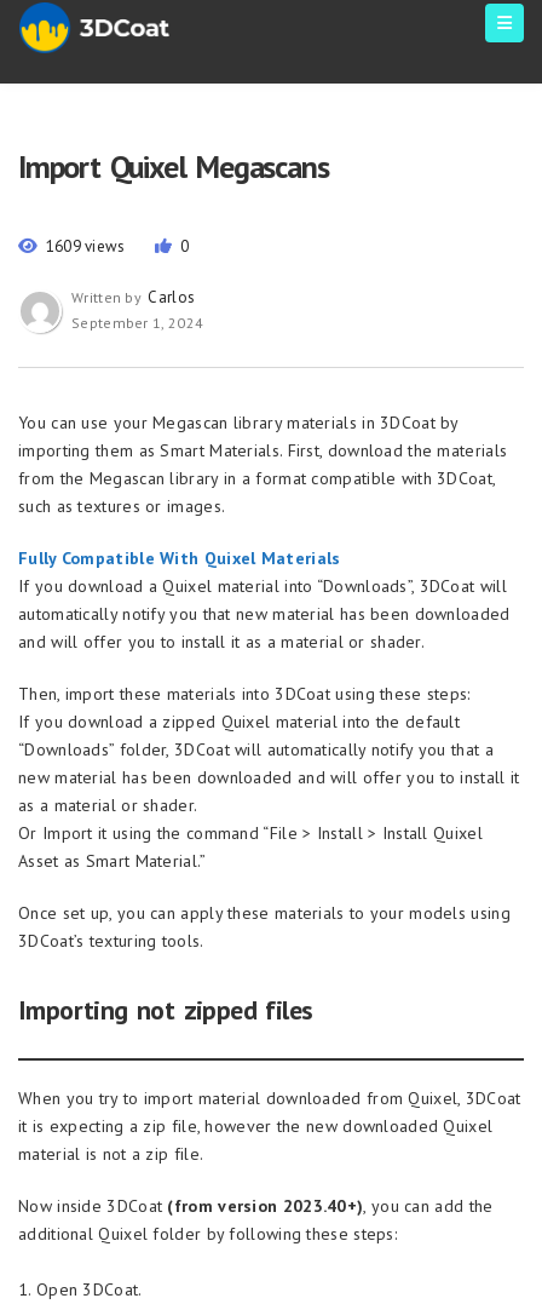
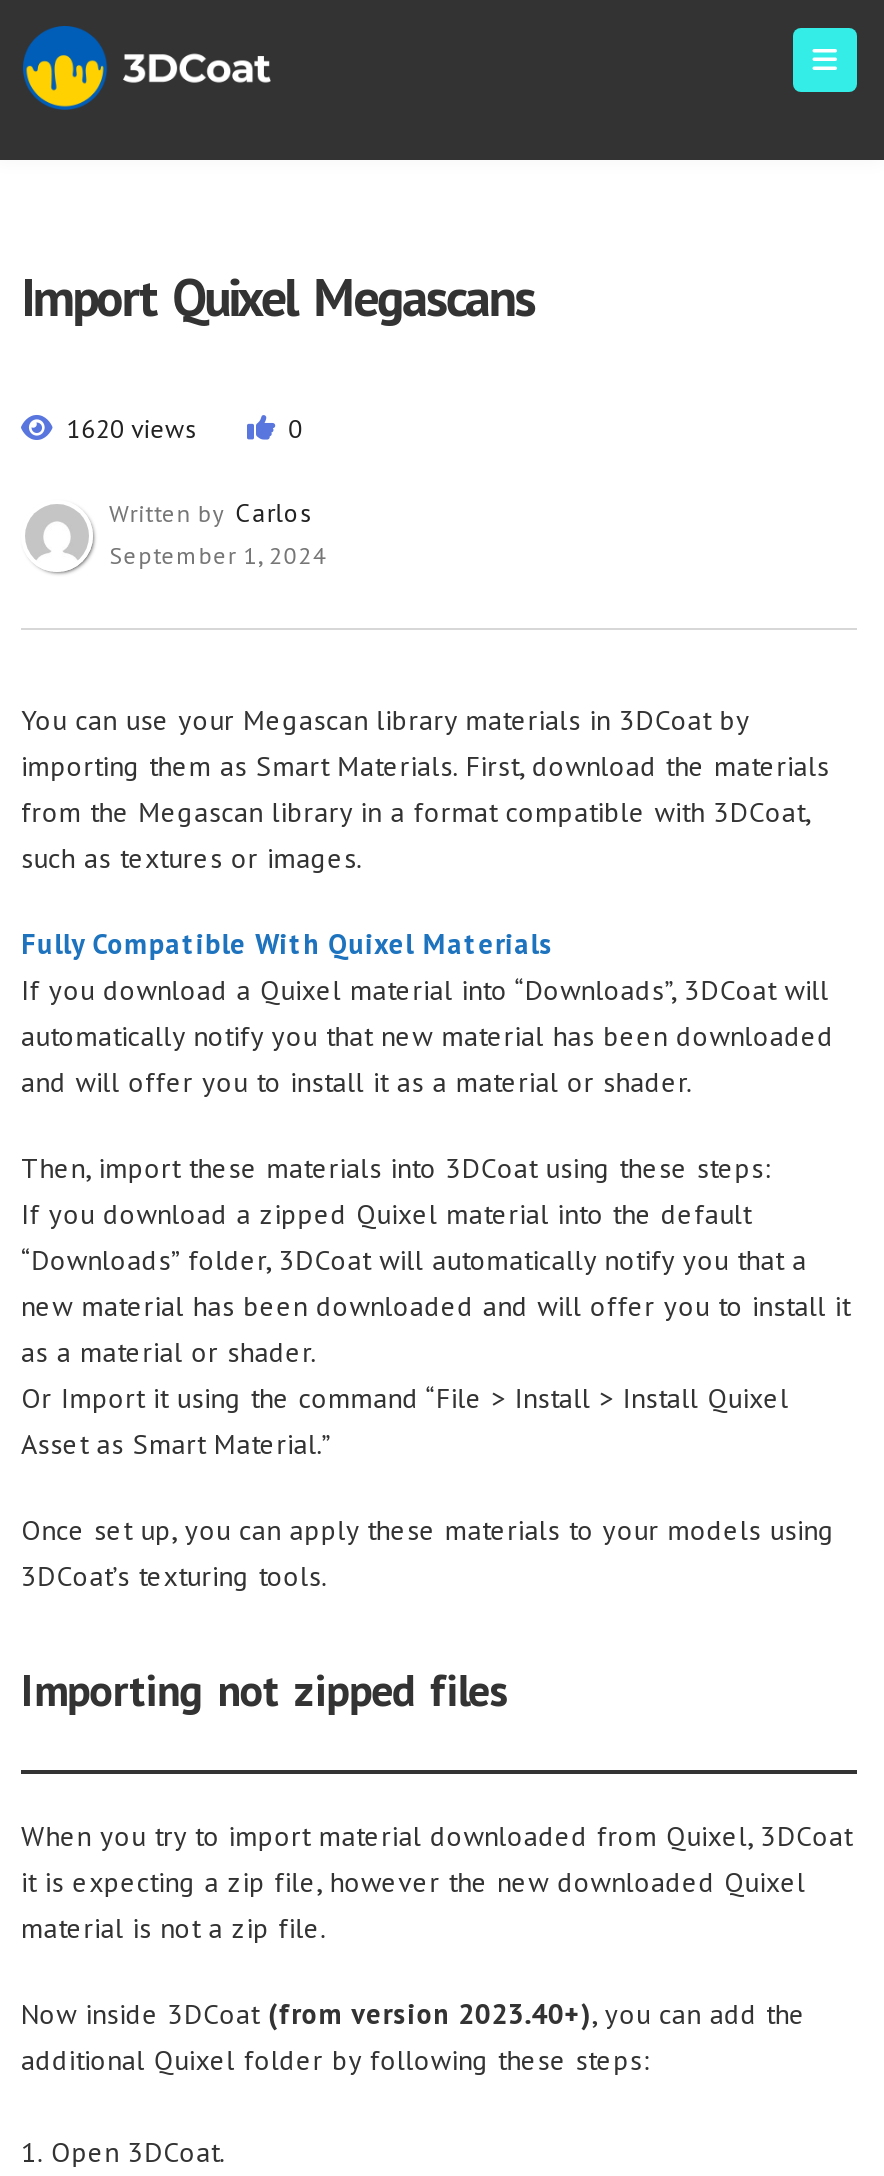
- 1609 views
+ 1620 views
